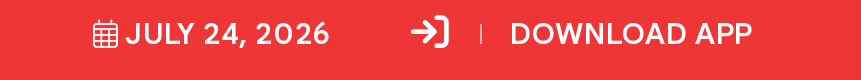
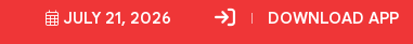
- JULY 24, 2026
+ JULY 21, 2026
